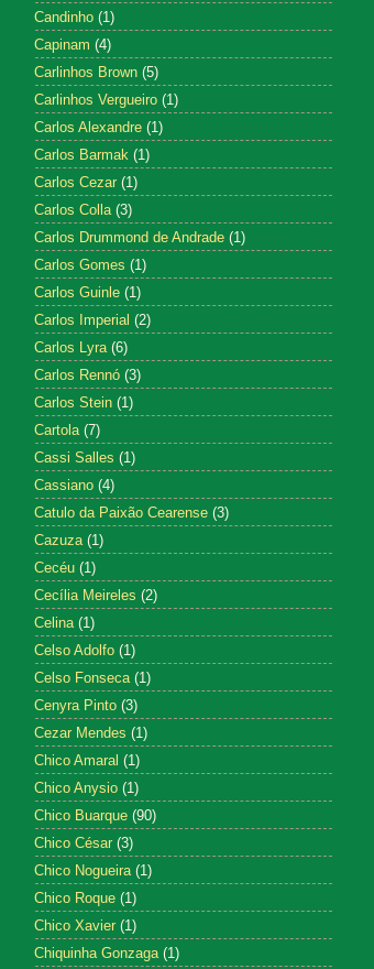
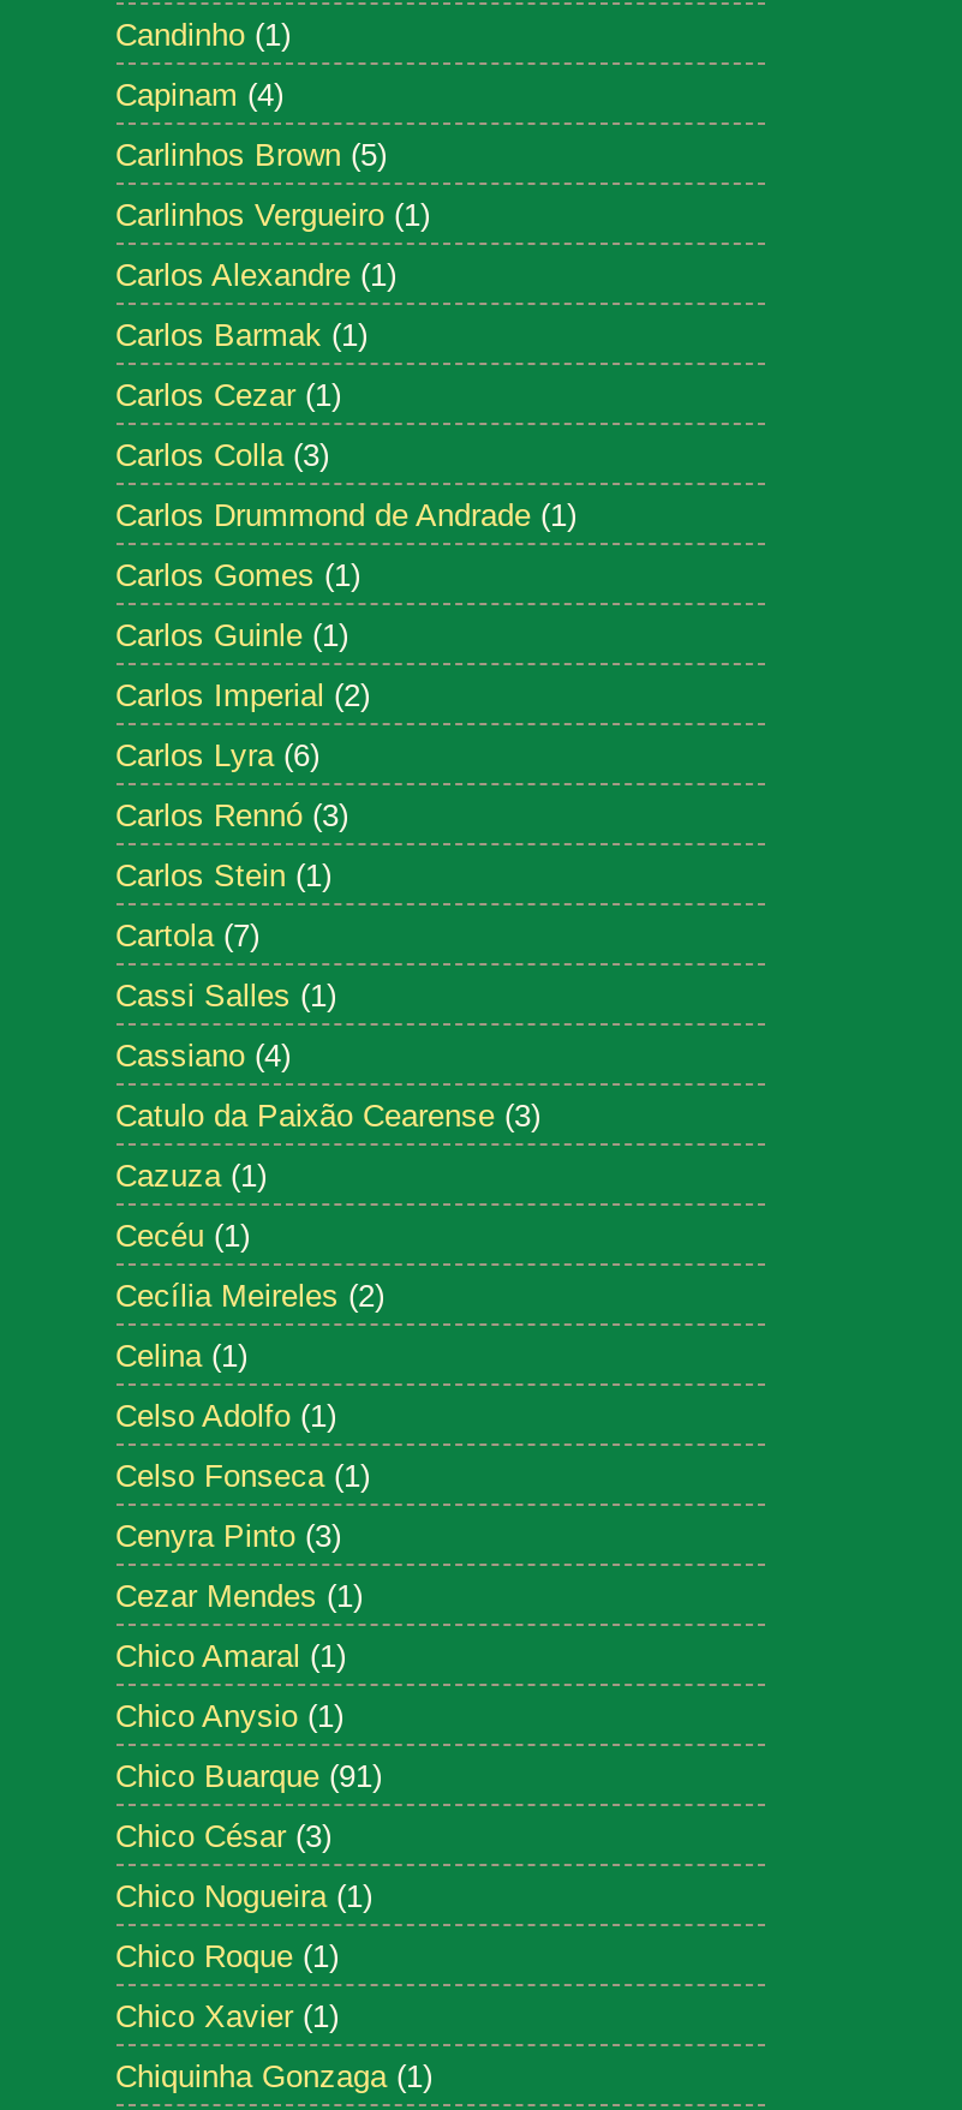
- Chico Buarque (90)
+ Chico Buarque (91)
